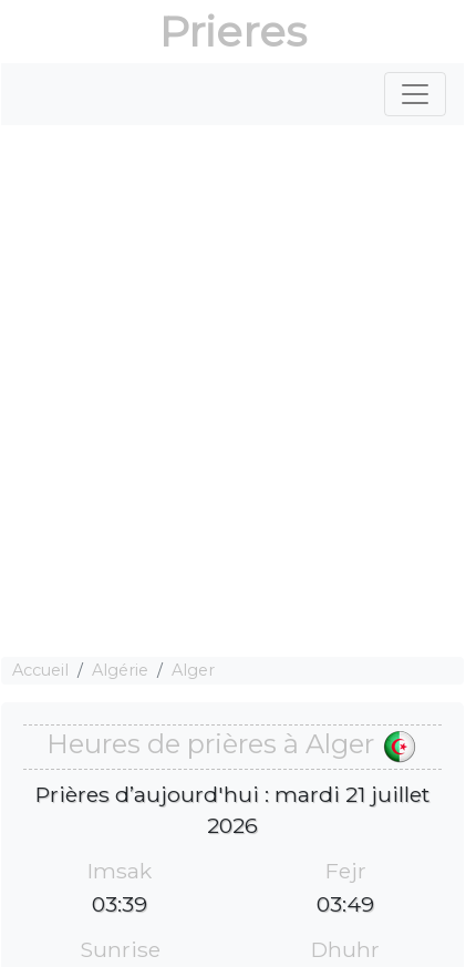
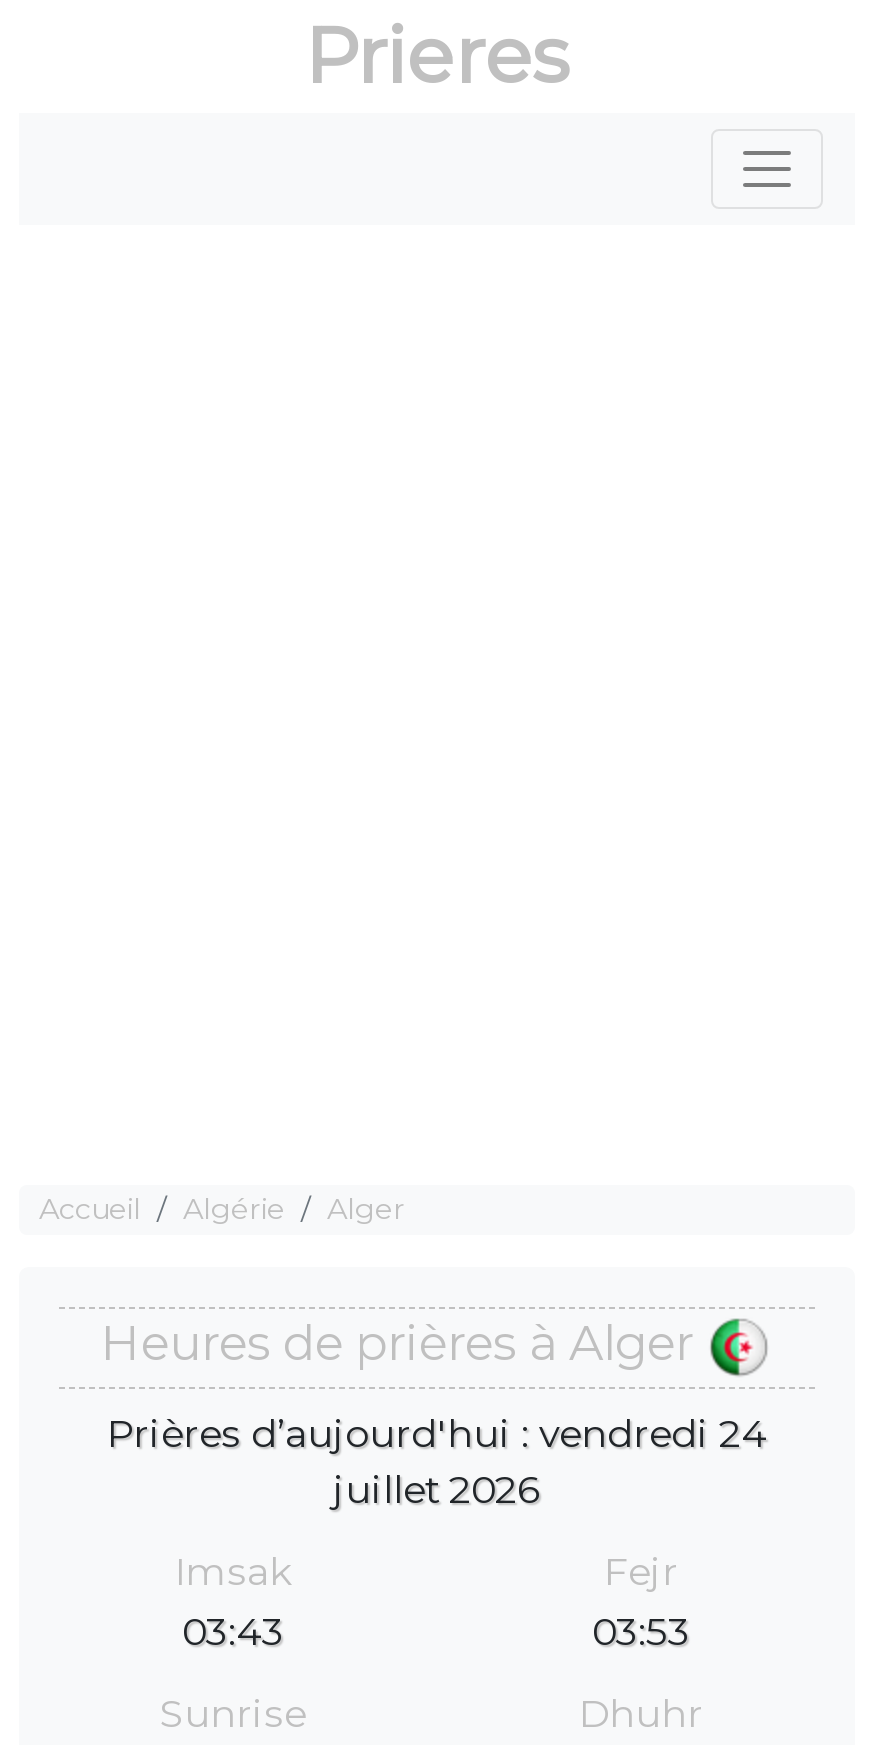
- Prières d’aujourd'hui : mardi 21 juillet
- 2026
+ Prières d’aujourd'hui : vendredi 24
+ juillet 2026

- 03:39
+ 03:43

- 03:49
+ 03:53
